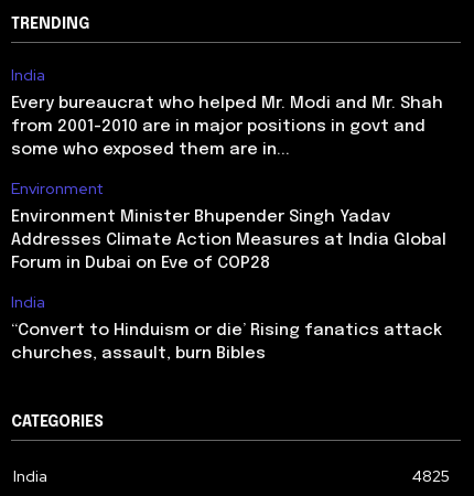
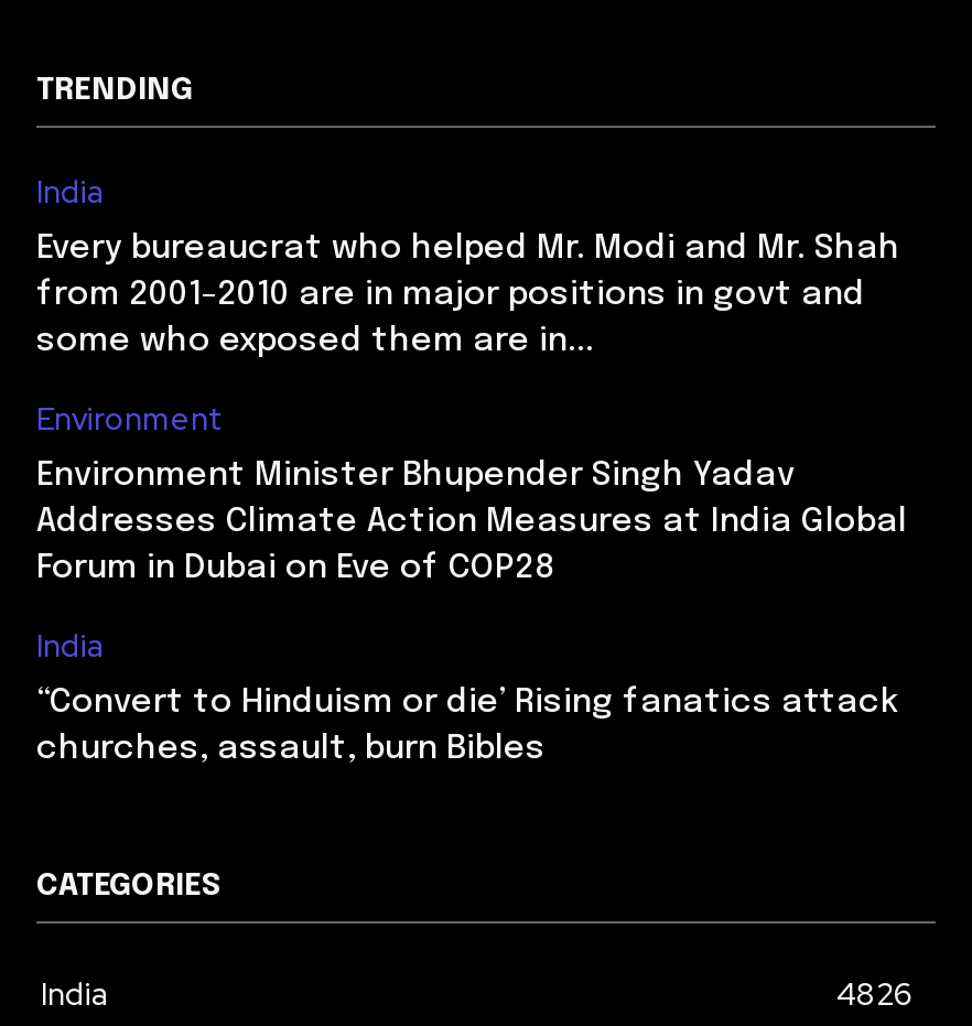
- 4825
+ 4826
